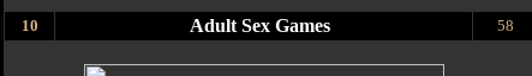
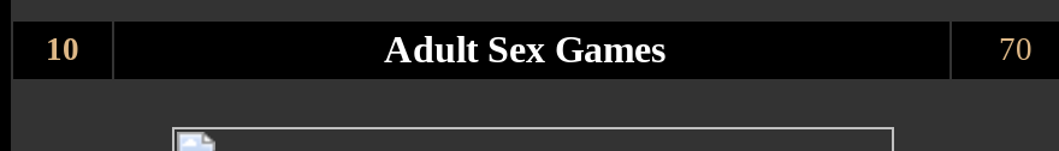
- 58
+ 70
